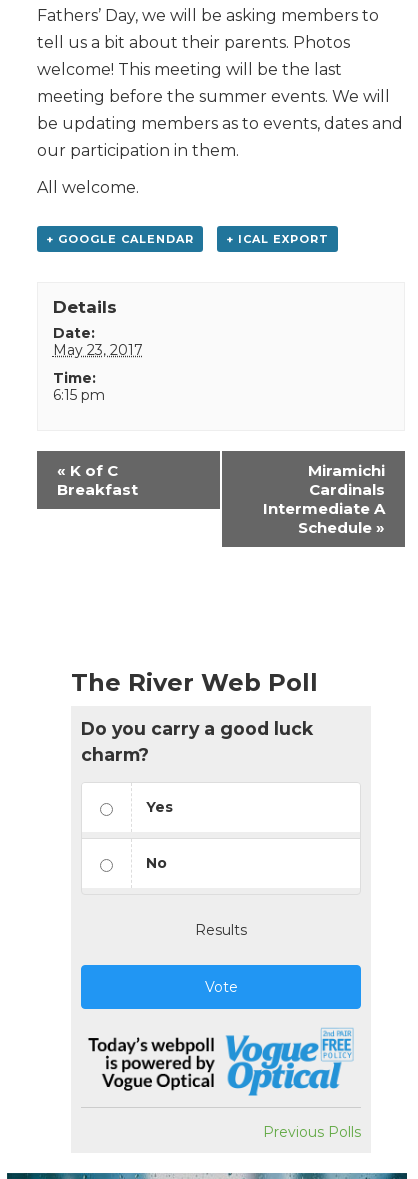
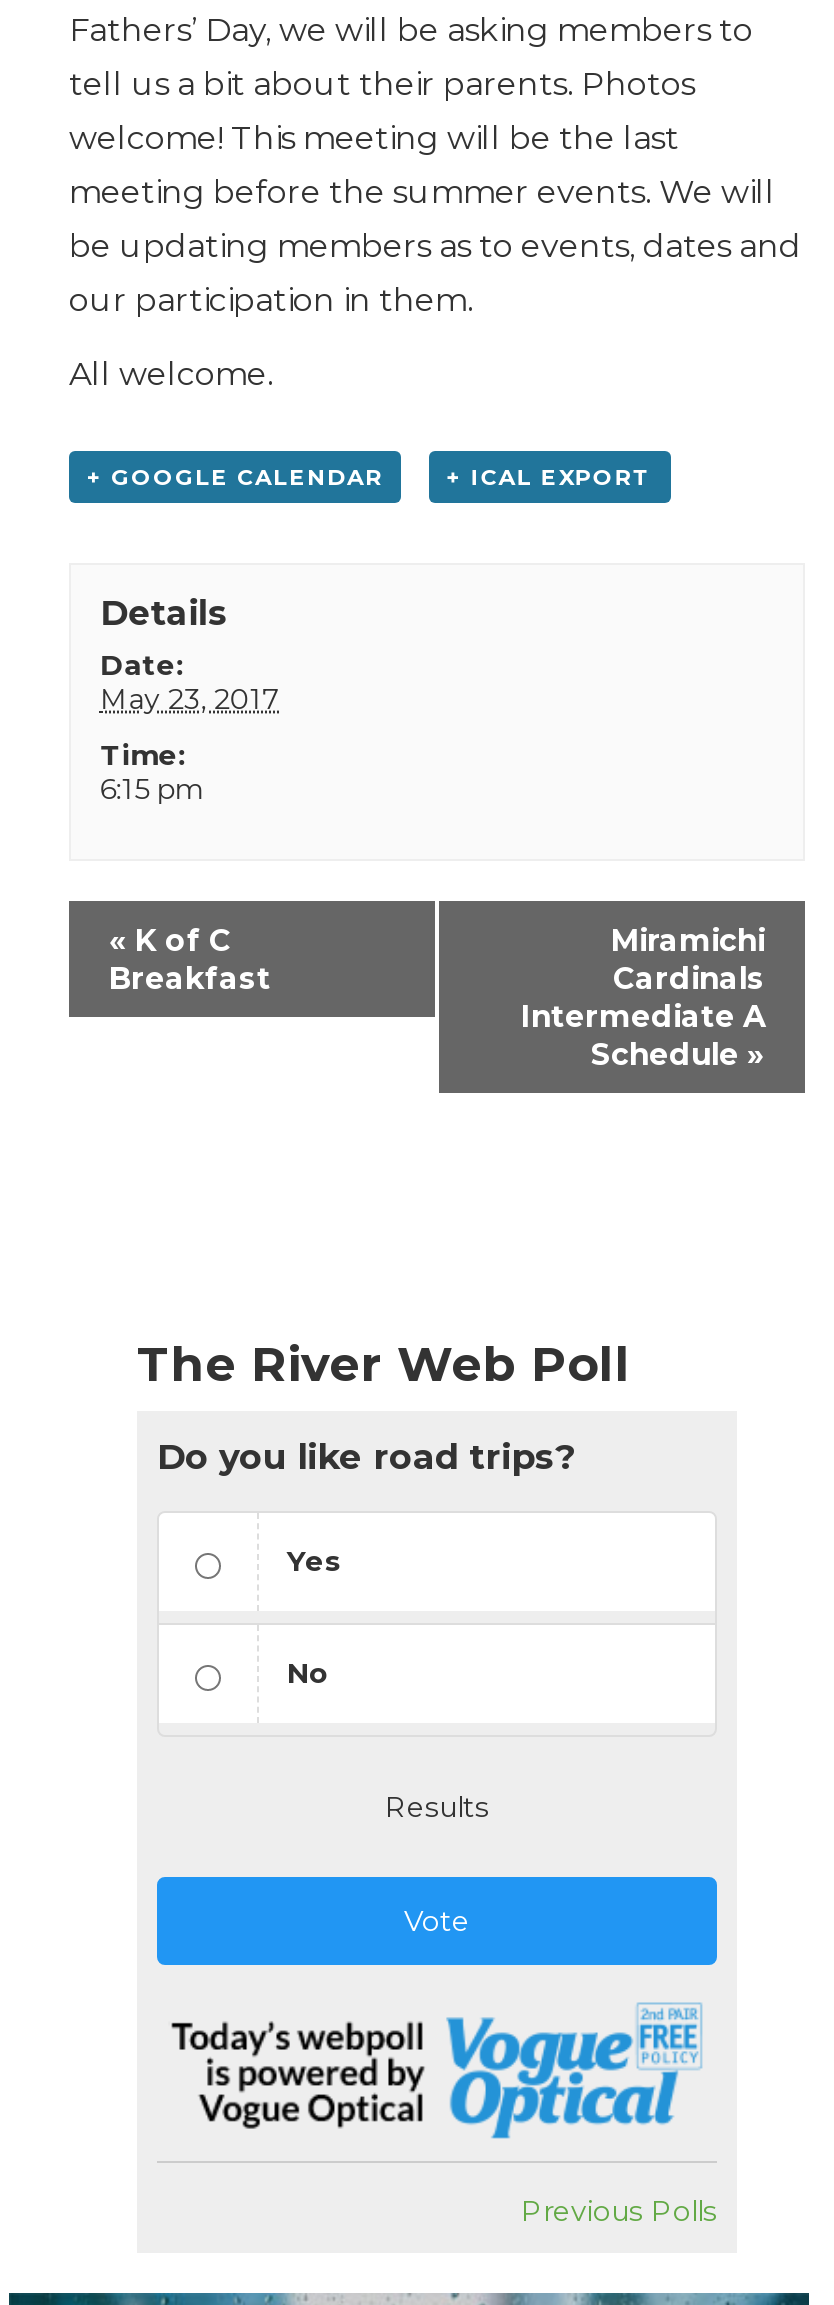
- Do you carry a good luck
- charm?
+ Do you like road trips?
